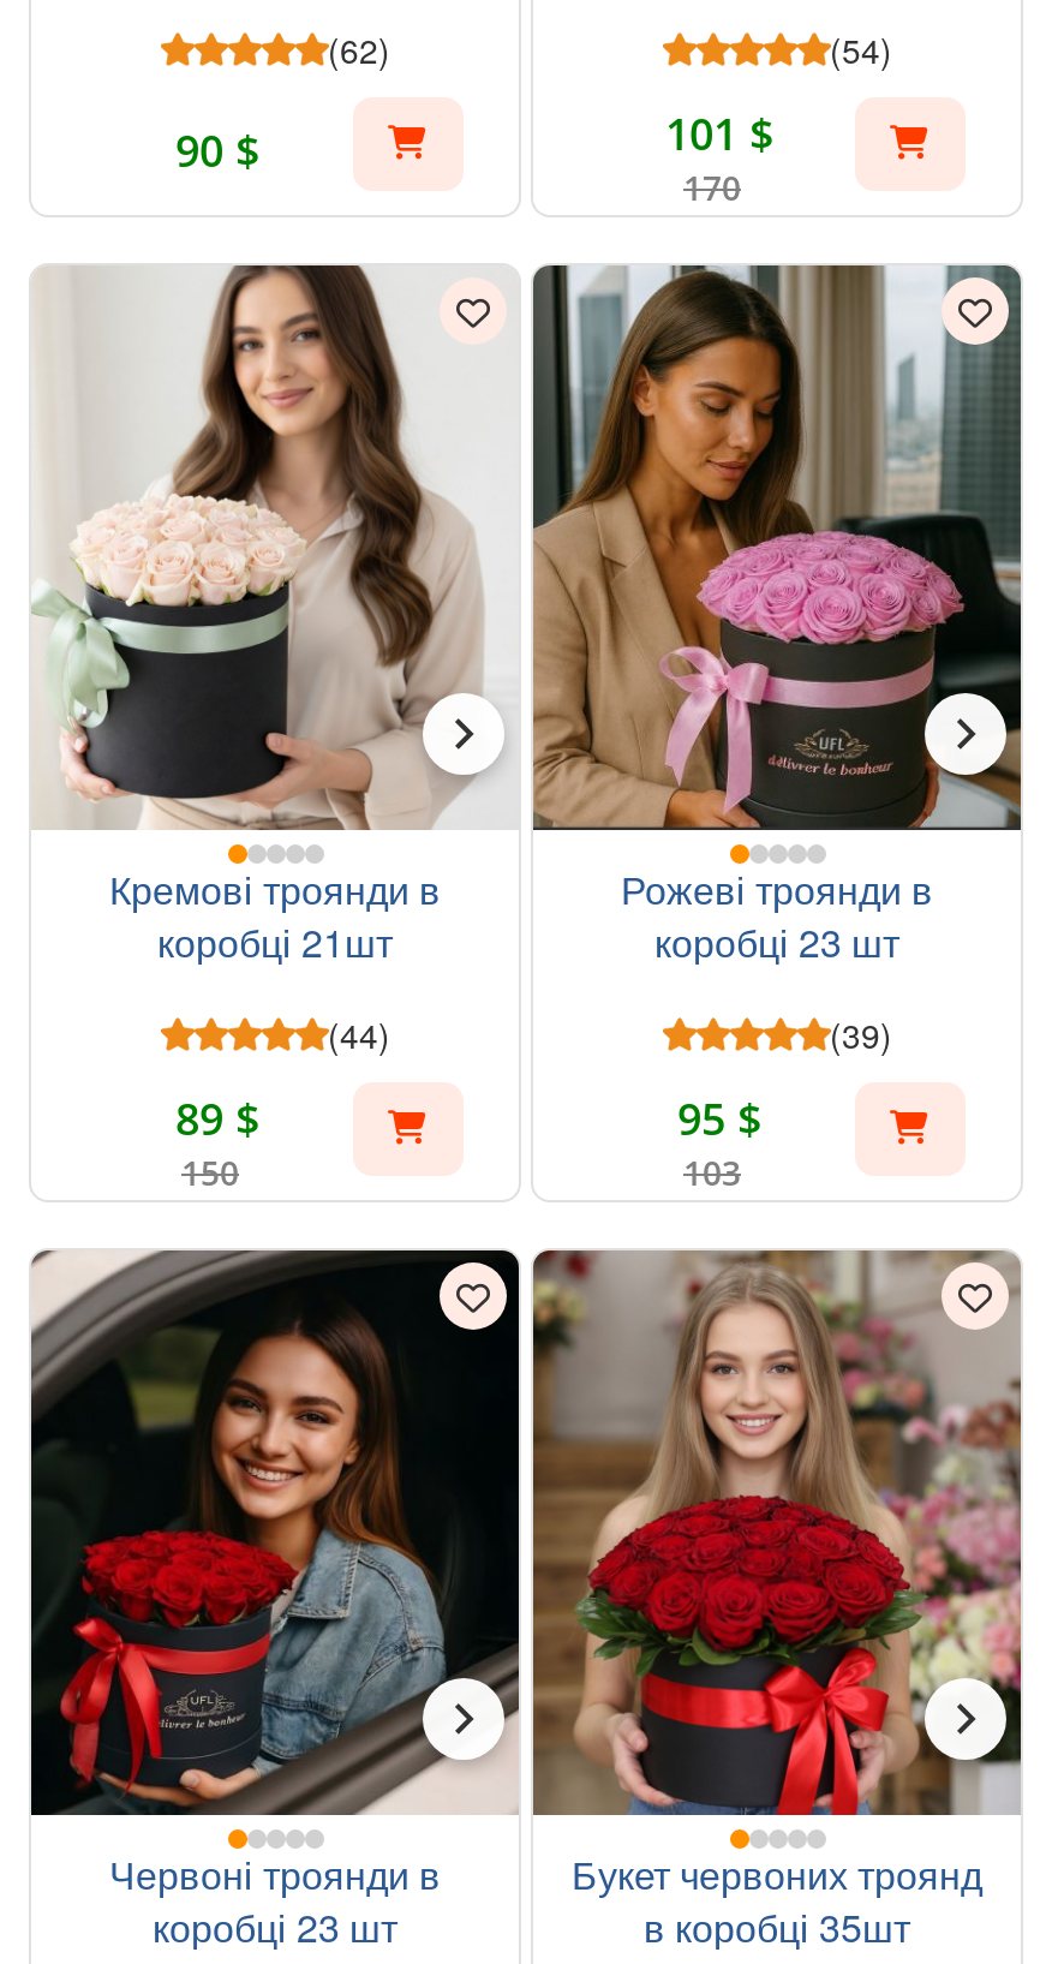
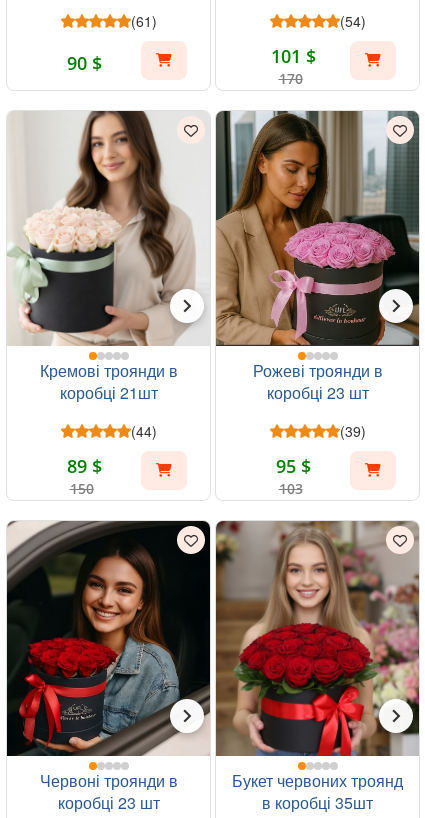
- (62)
+ (61)
